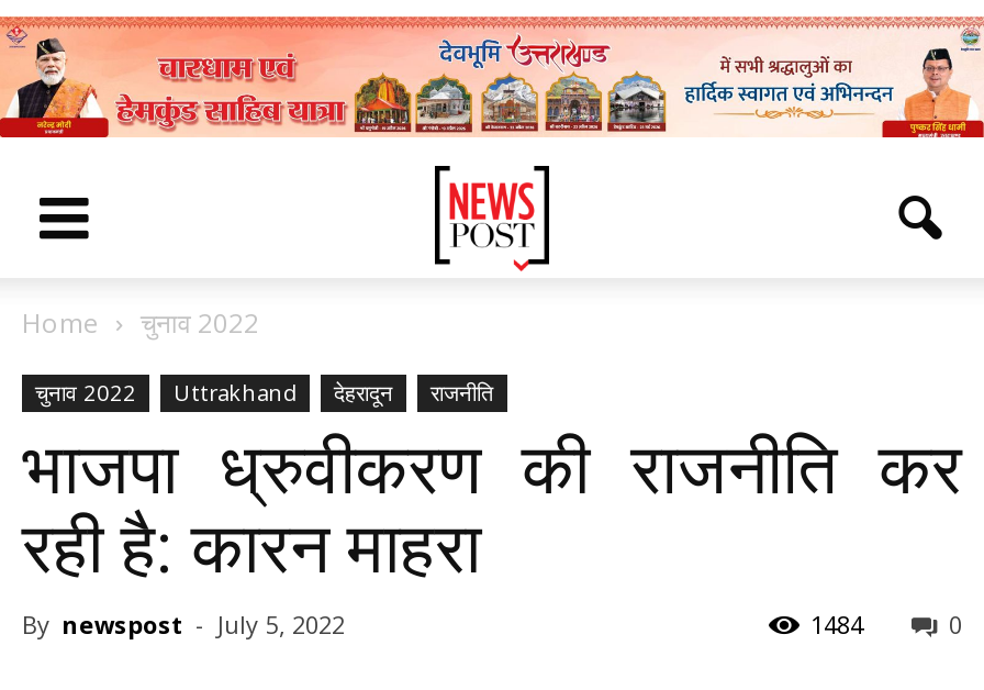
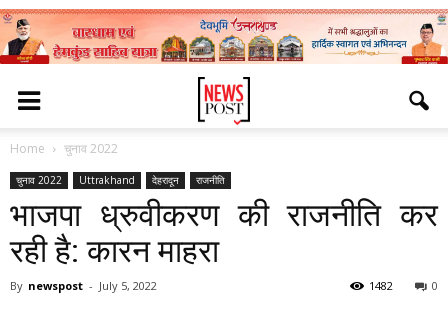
- 1484
+ 1482
